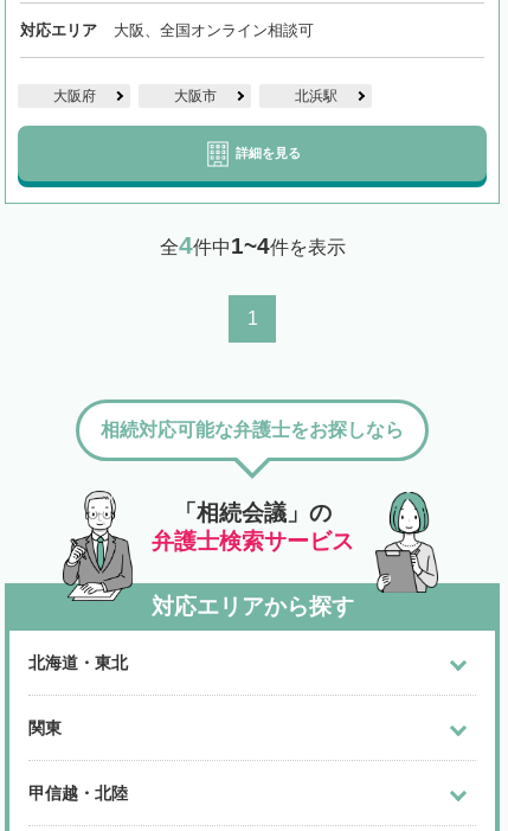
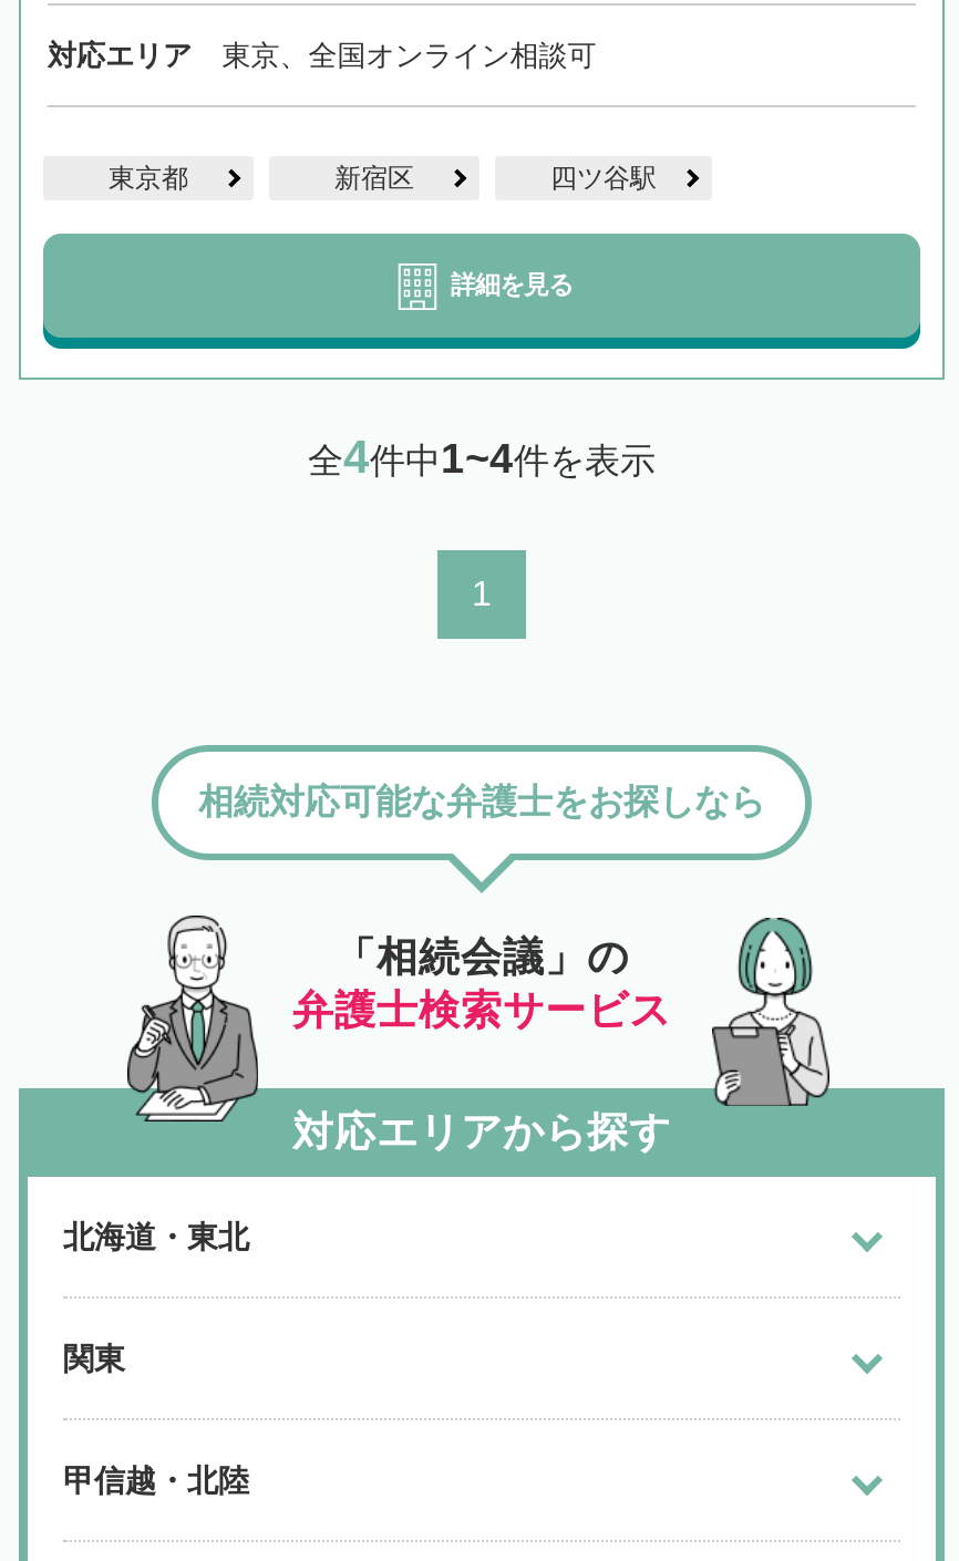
- 大阪、全国オンライン相談可
+ 東京、全国オンライン相談可

- 大阪府
- 大阪市
- 北浜駅
+ 東京都
+ 新宿区
+ 四ツ谷駅
